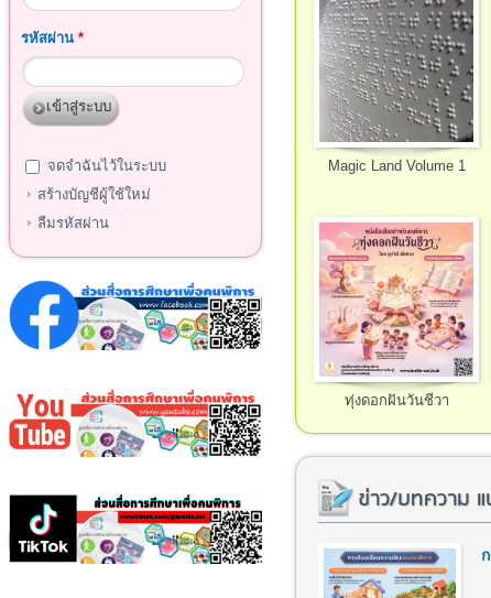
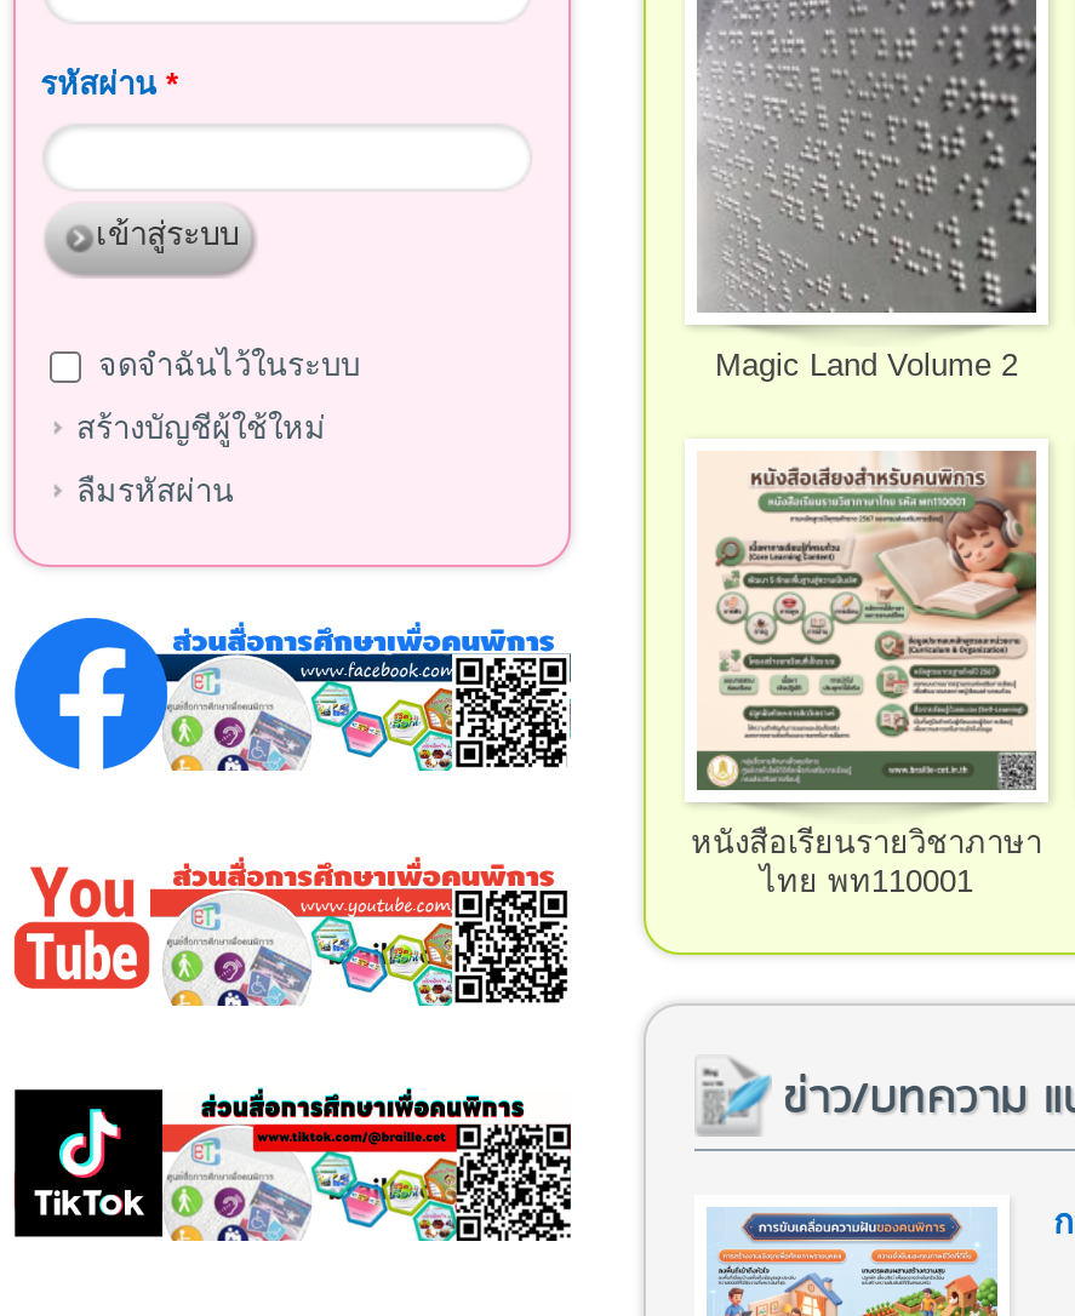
- Magic Land Volume 1
+ Magic Land Volume 2

- [image]
- ทุ่งดอกฝันวันชีวา
+ [image]
+ หนังสือเรียนรายวิชาภาษา
+ ไทย พท110001
